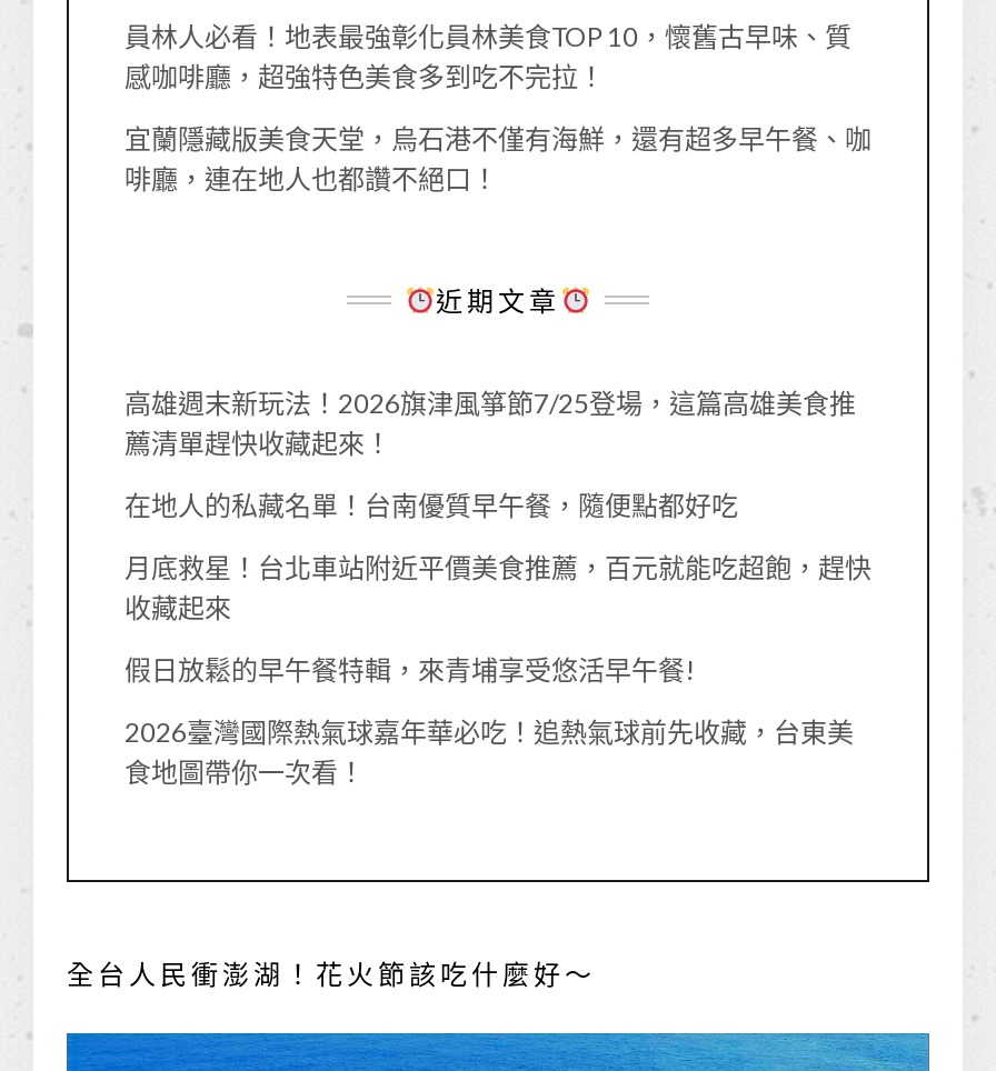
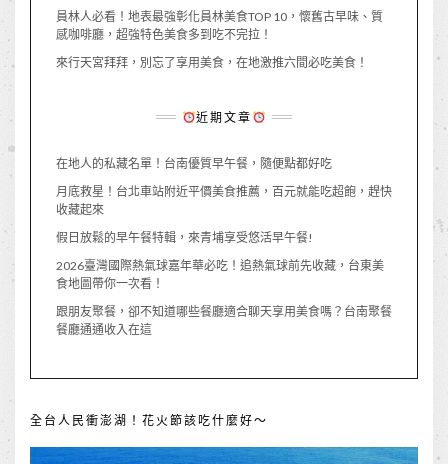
- 宜蘭隱藏版美食天堂，烏石港不僅有海鮮，還有超多早午餐、咖
- 啡廳，連在地人也都讚不絕口！
+ 來行天宮拜拜，別忘了享用美食，在地激推六間必吃美食！

- 高雄週末新玩法！2026旗津風箏節7/25登場，這篇高雄美食推
- 薦清單趕快收藏起來！

moved up: 在地人的私藏名單！台南優質早午餐，隨便點都好吃 | 月底救星！台北車站附近平價美食推薦，百元就能吃超飽，趕快 | 收藏起來 | 假日放鬆的早午餐特輯，來青埔享受悠活早午餐! | 2026臺灣國際熱氣球嘉年華必吃！追熱氣球前先收藏，台東美 | 食地圖帶你一次看！

+ 跟朋友聚餐，卻不知道哪些餐廳適合聊天享用美食嗎？台南聚餐
+ 餐廳通通收入在這
